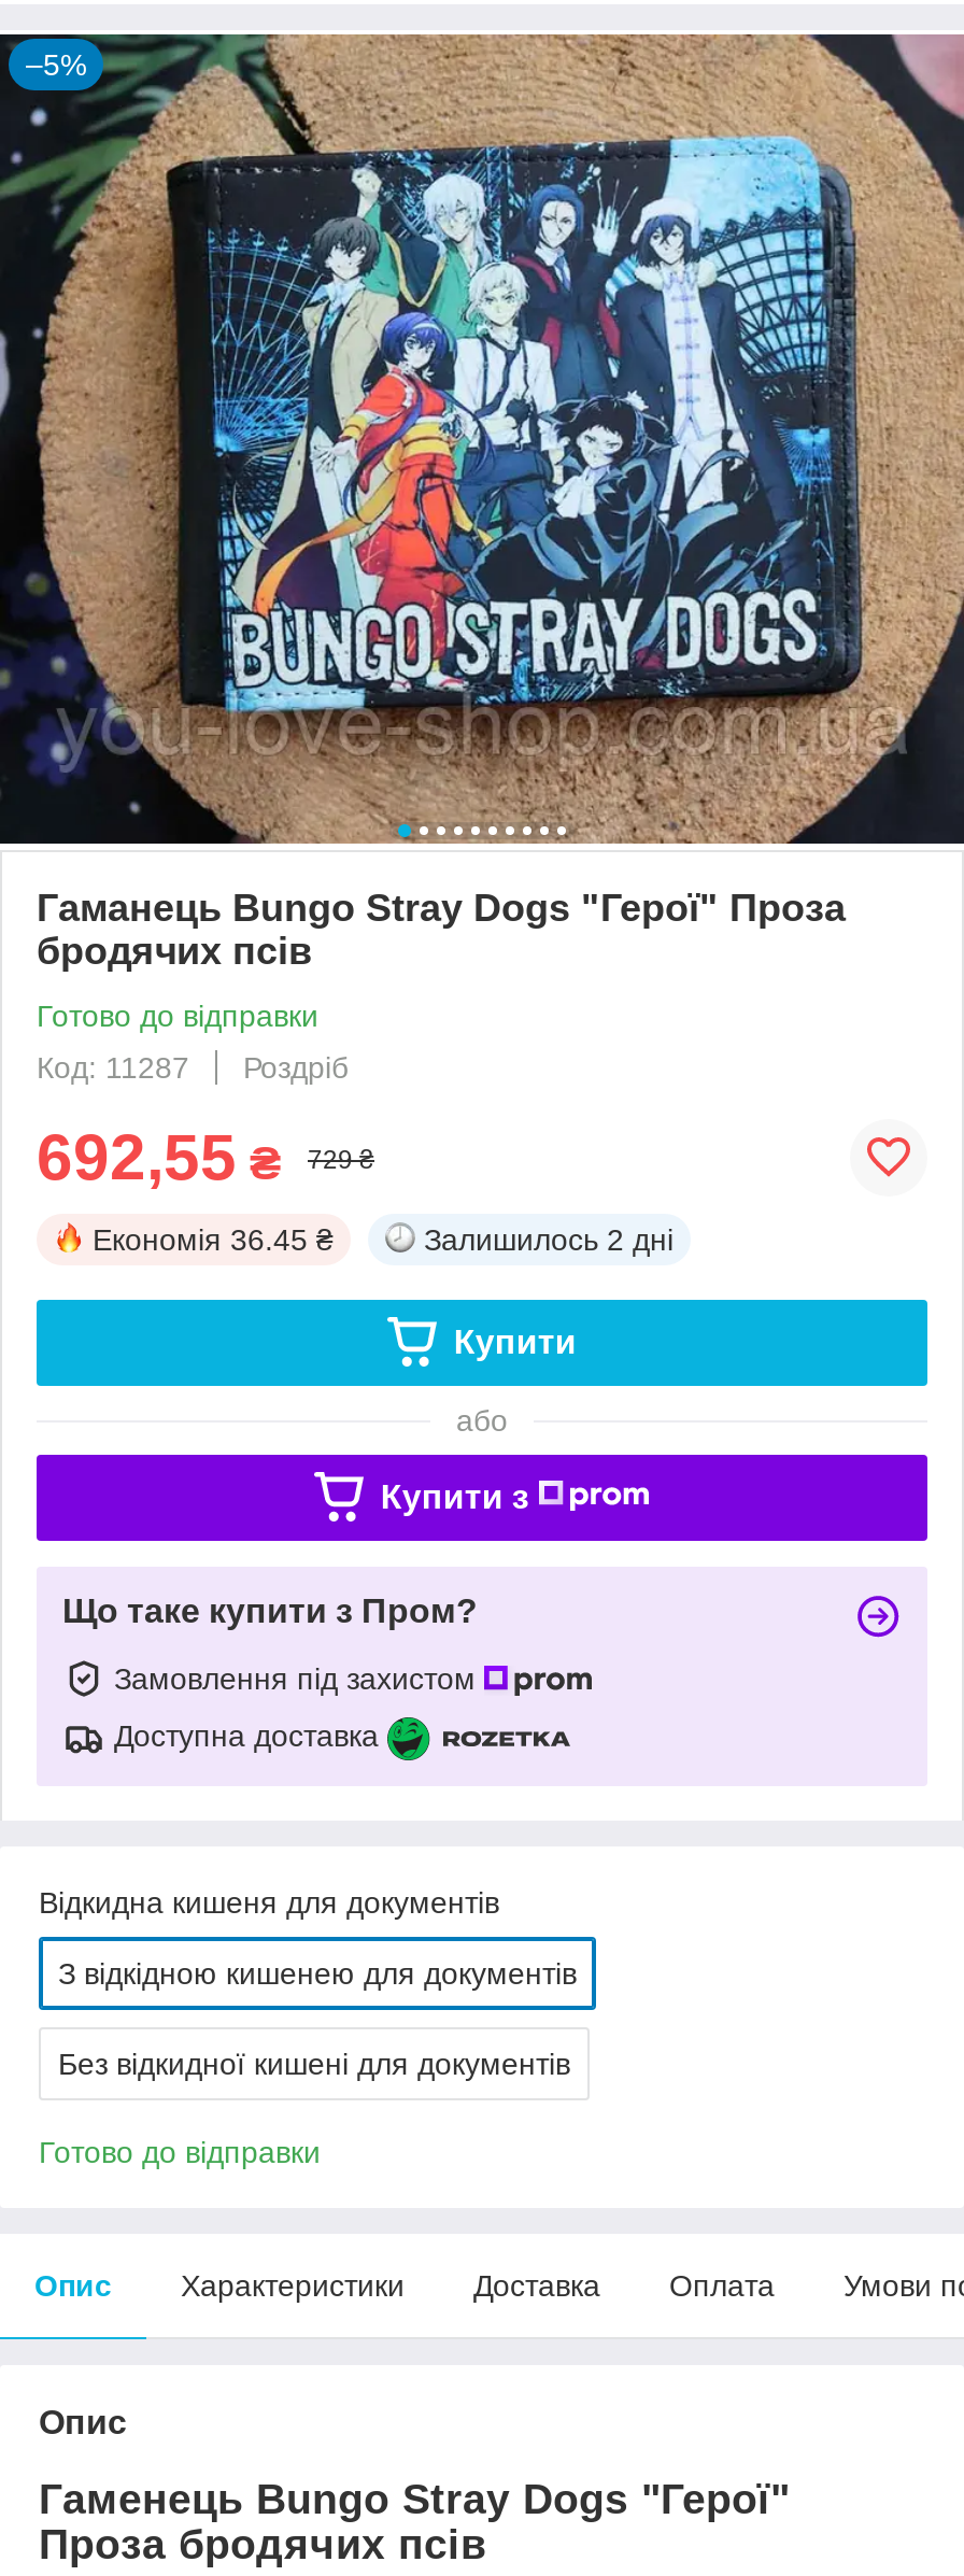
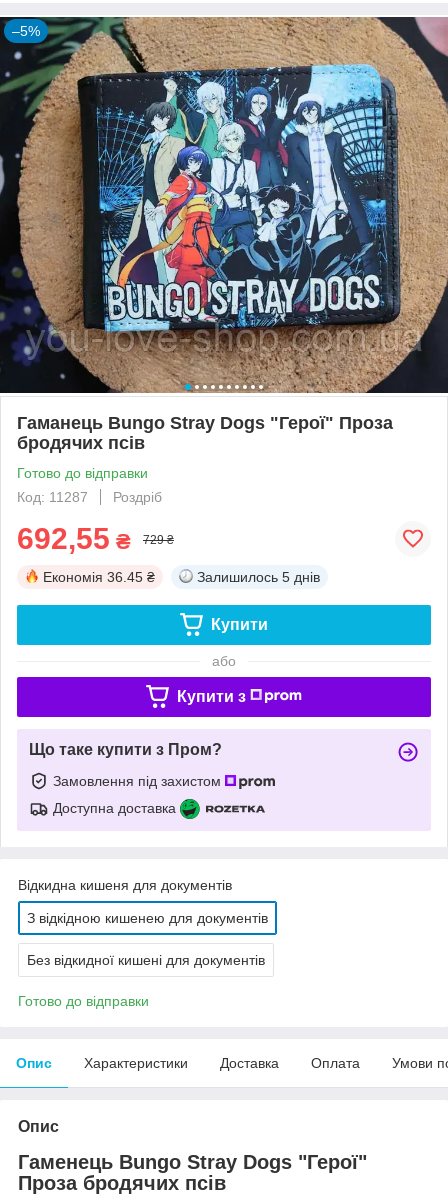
- Залишилось 2 дні
+ Залишилось 5 днів
